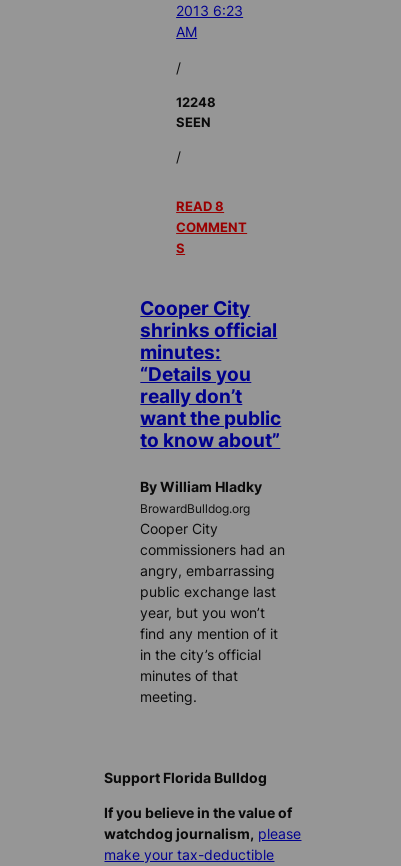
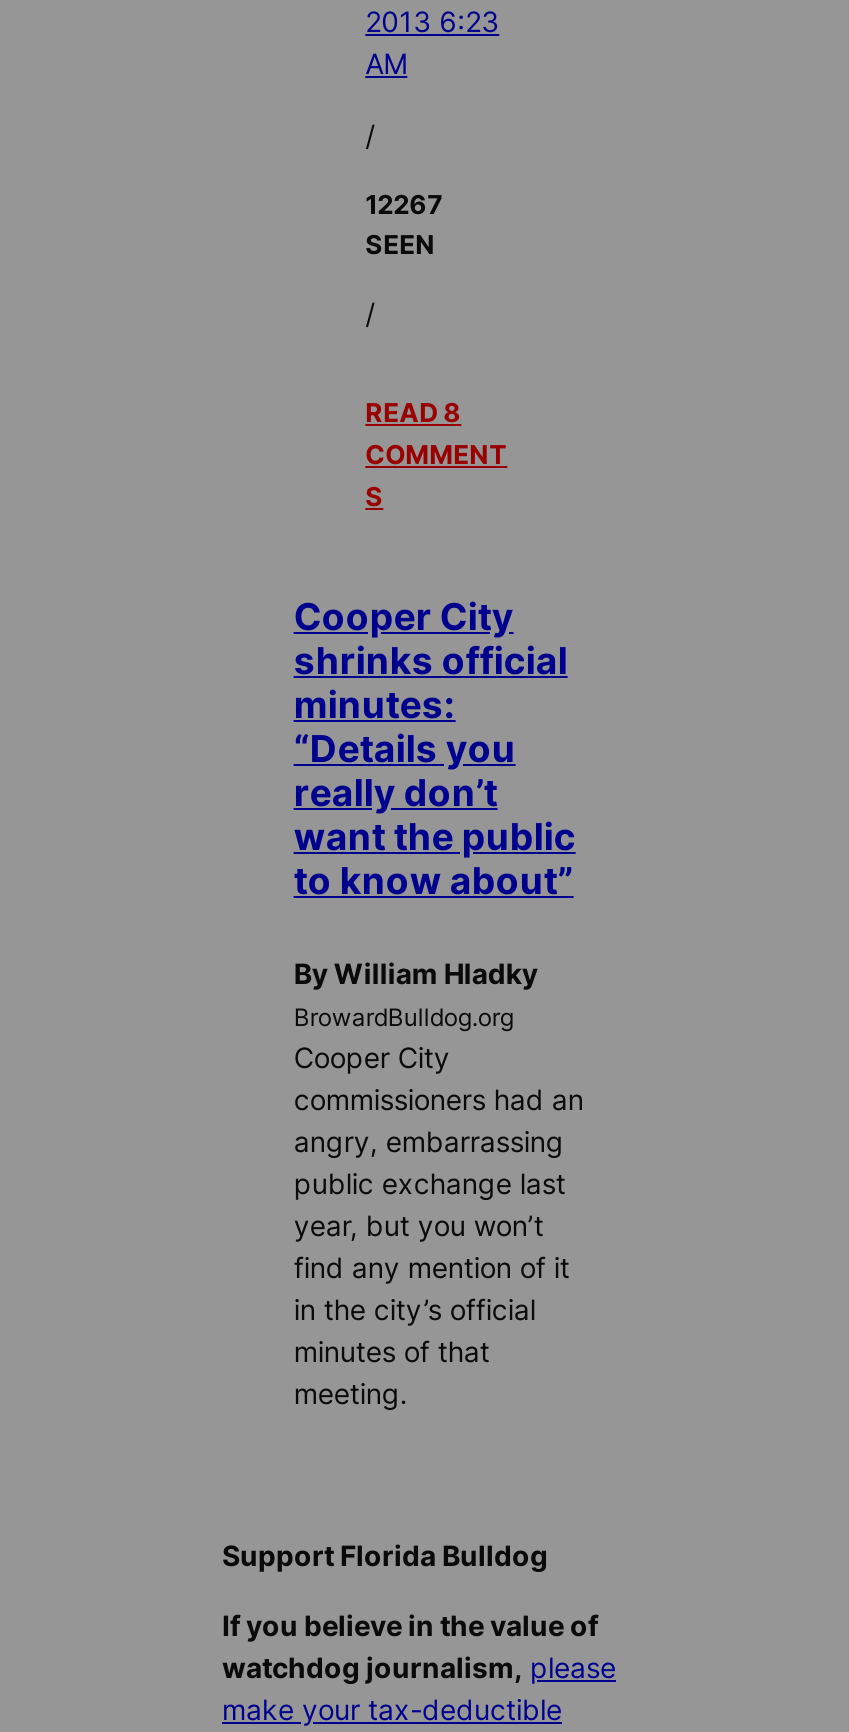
- 12248
+ 12267
